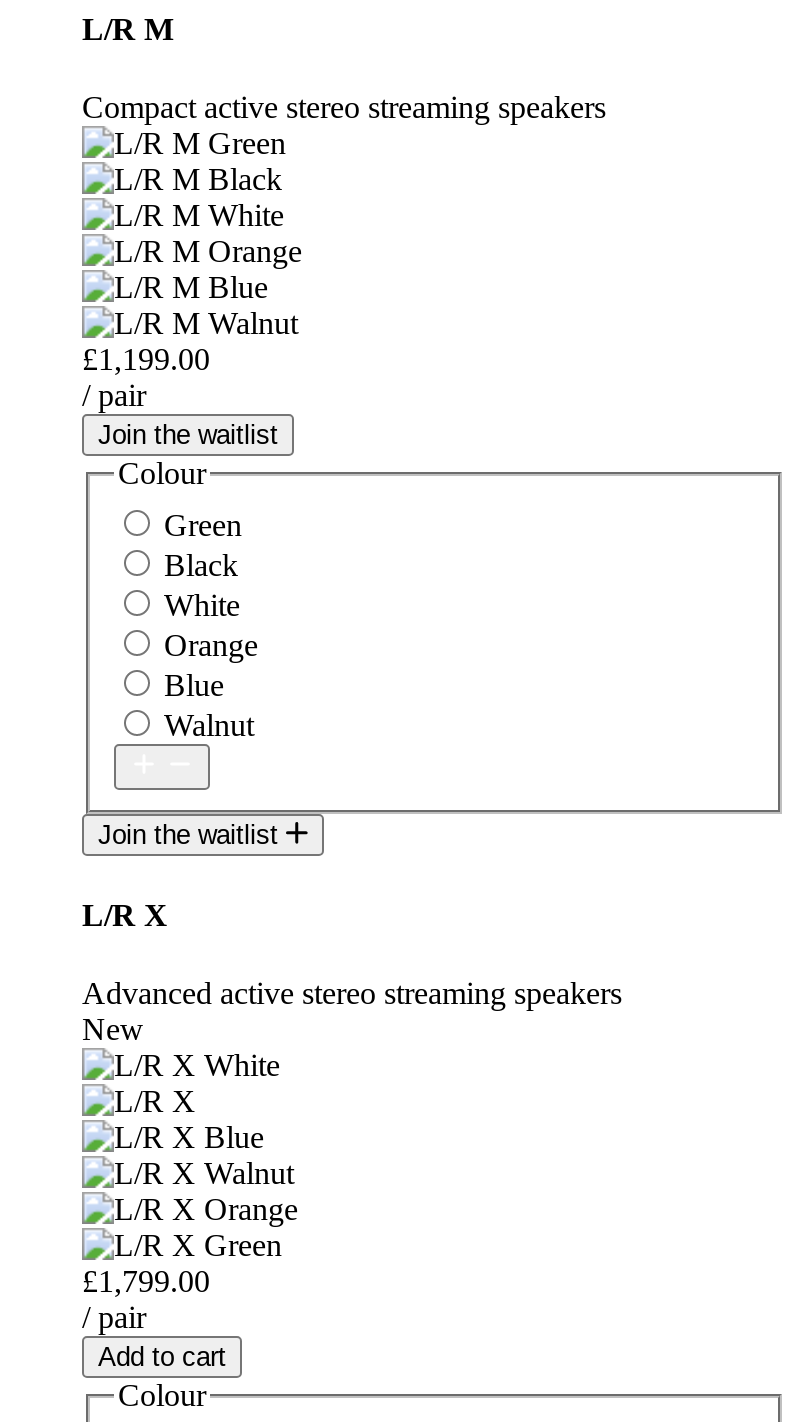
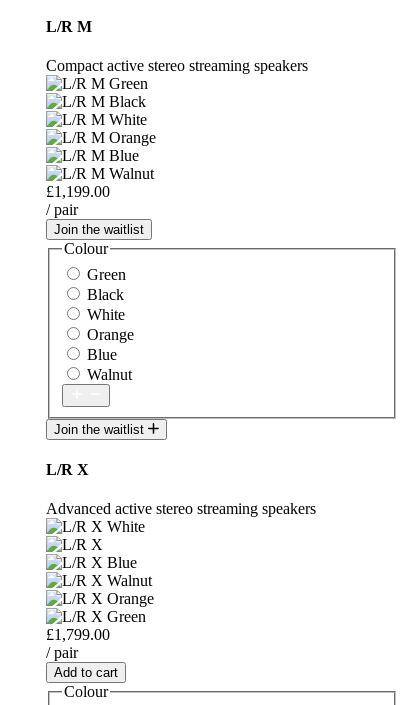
- New
